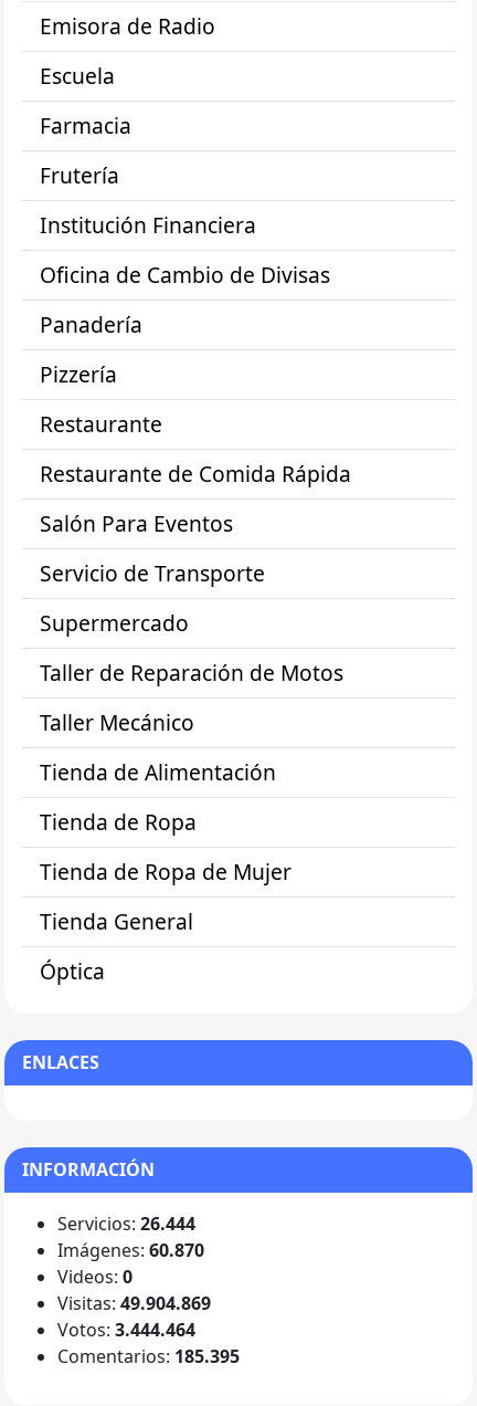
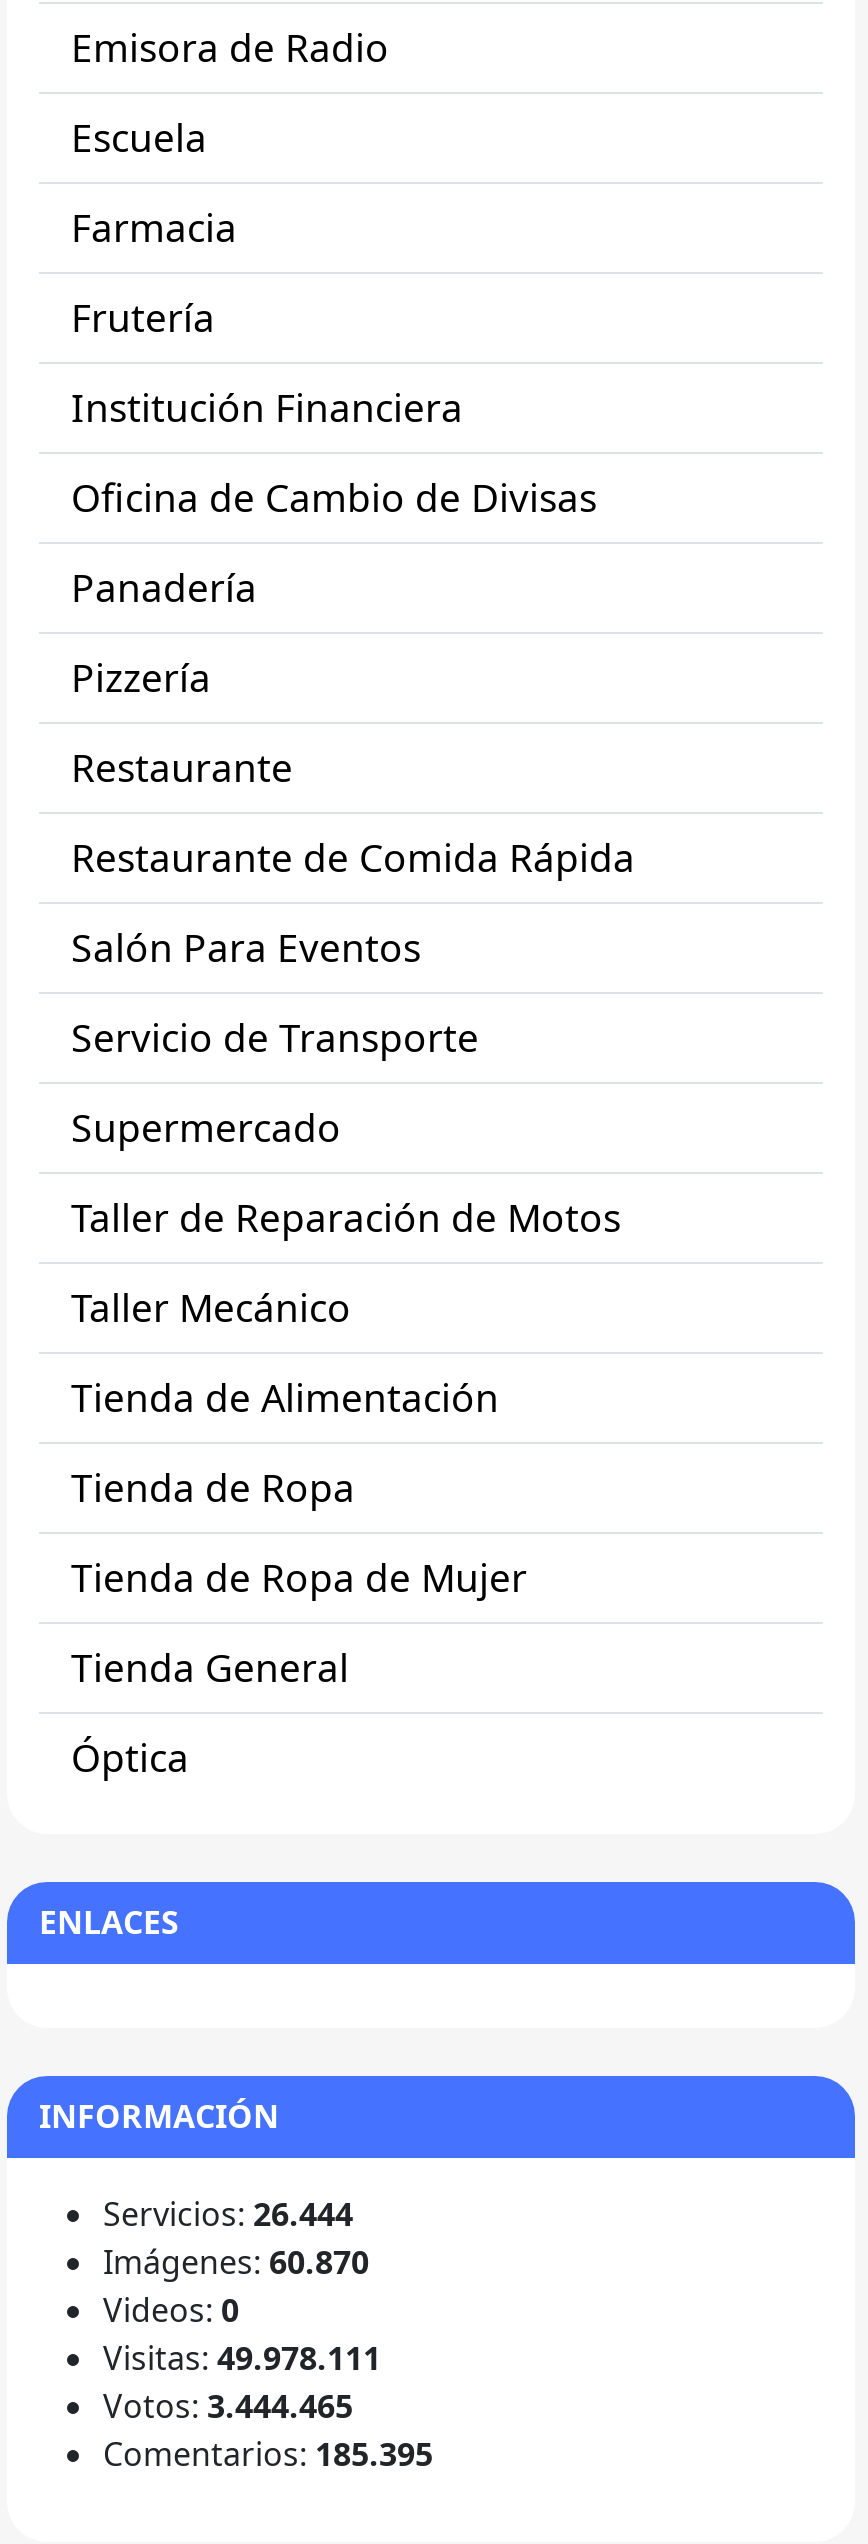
- Visitas: 49.904.869
+ Visitas: 49.978.111

- Votos: 3.444.464
+ Votos: 3.444.465
